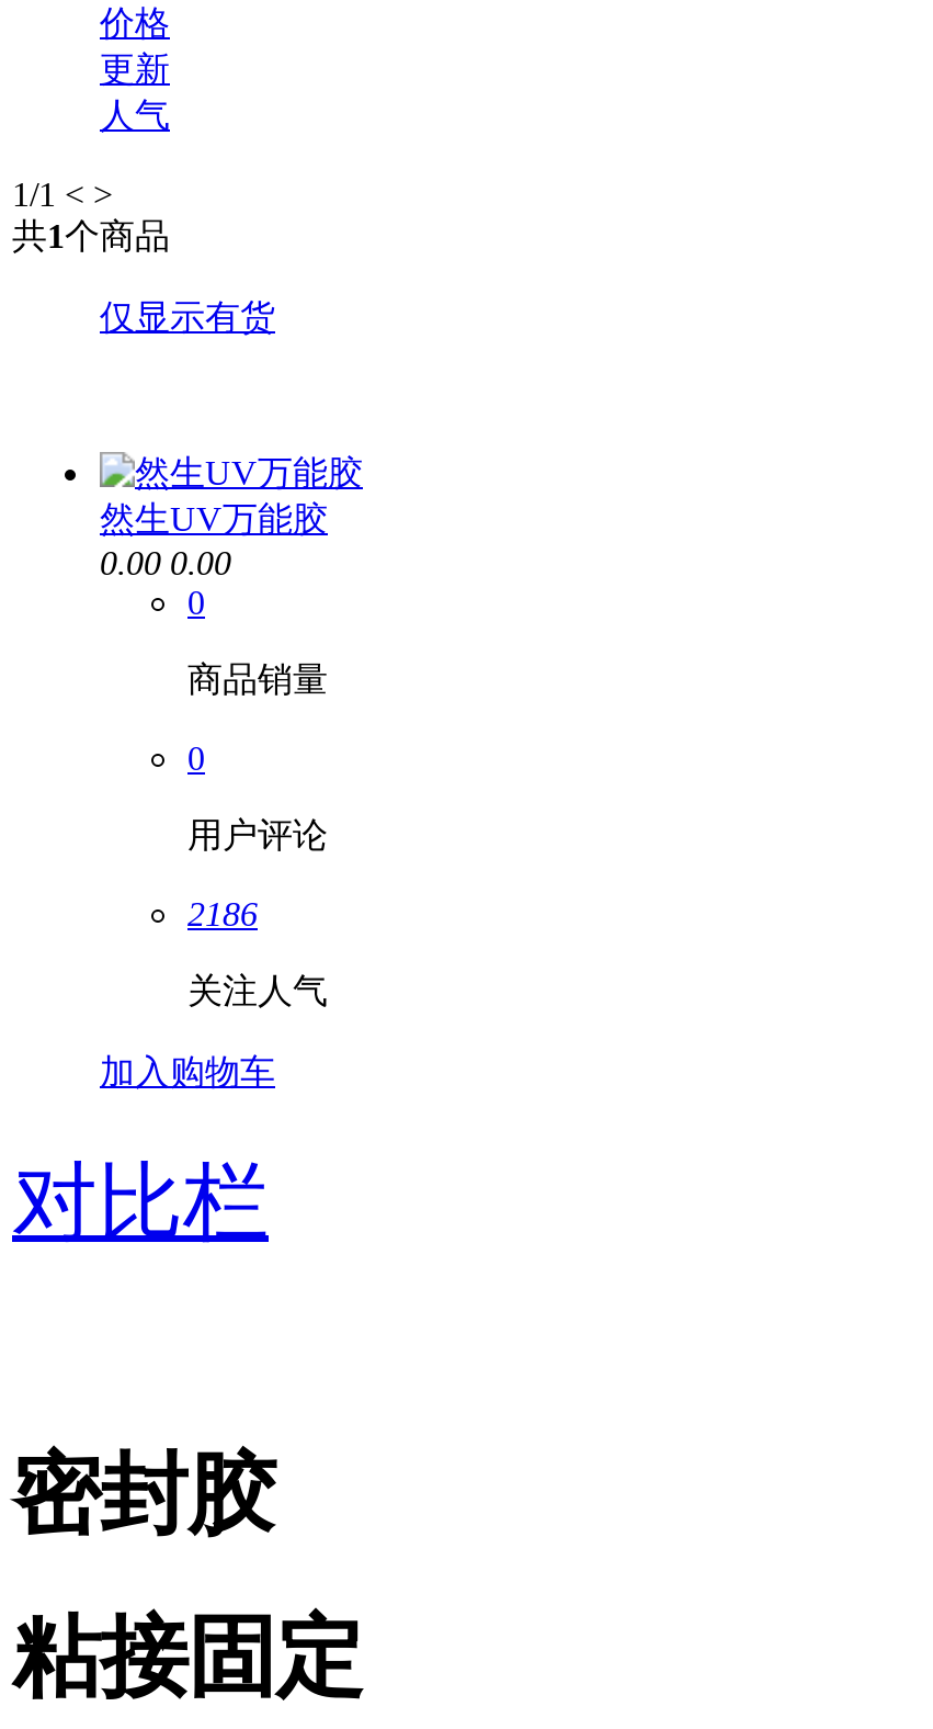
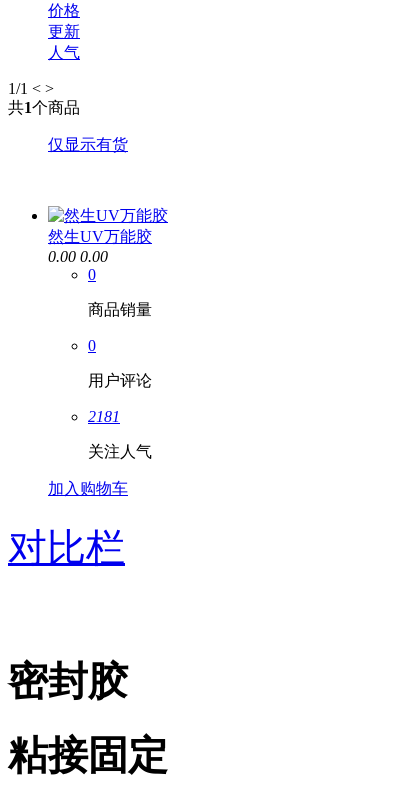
- 2186
+ 2181
